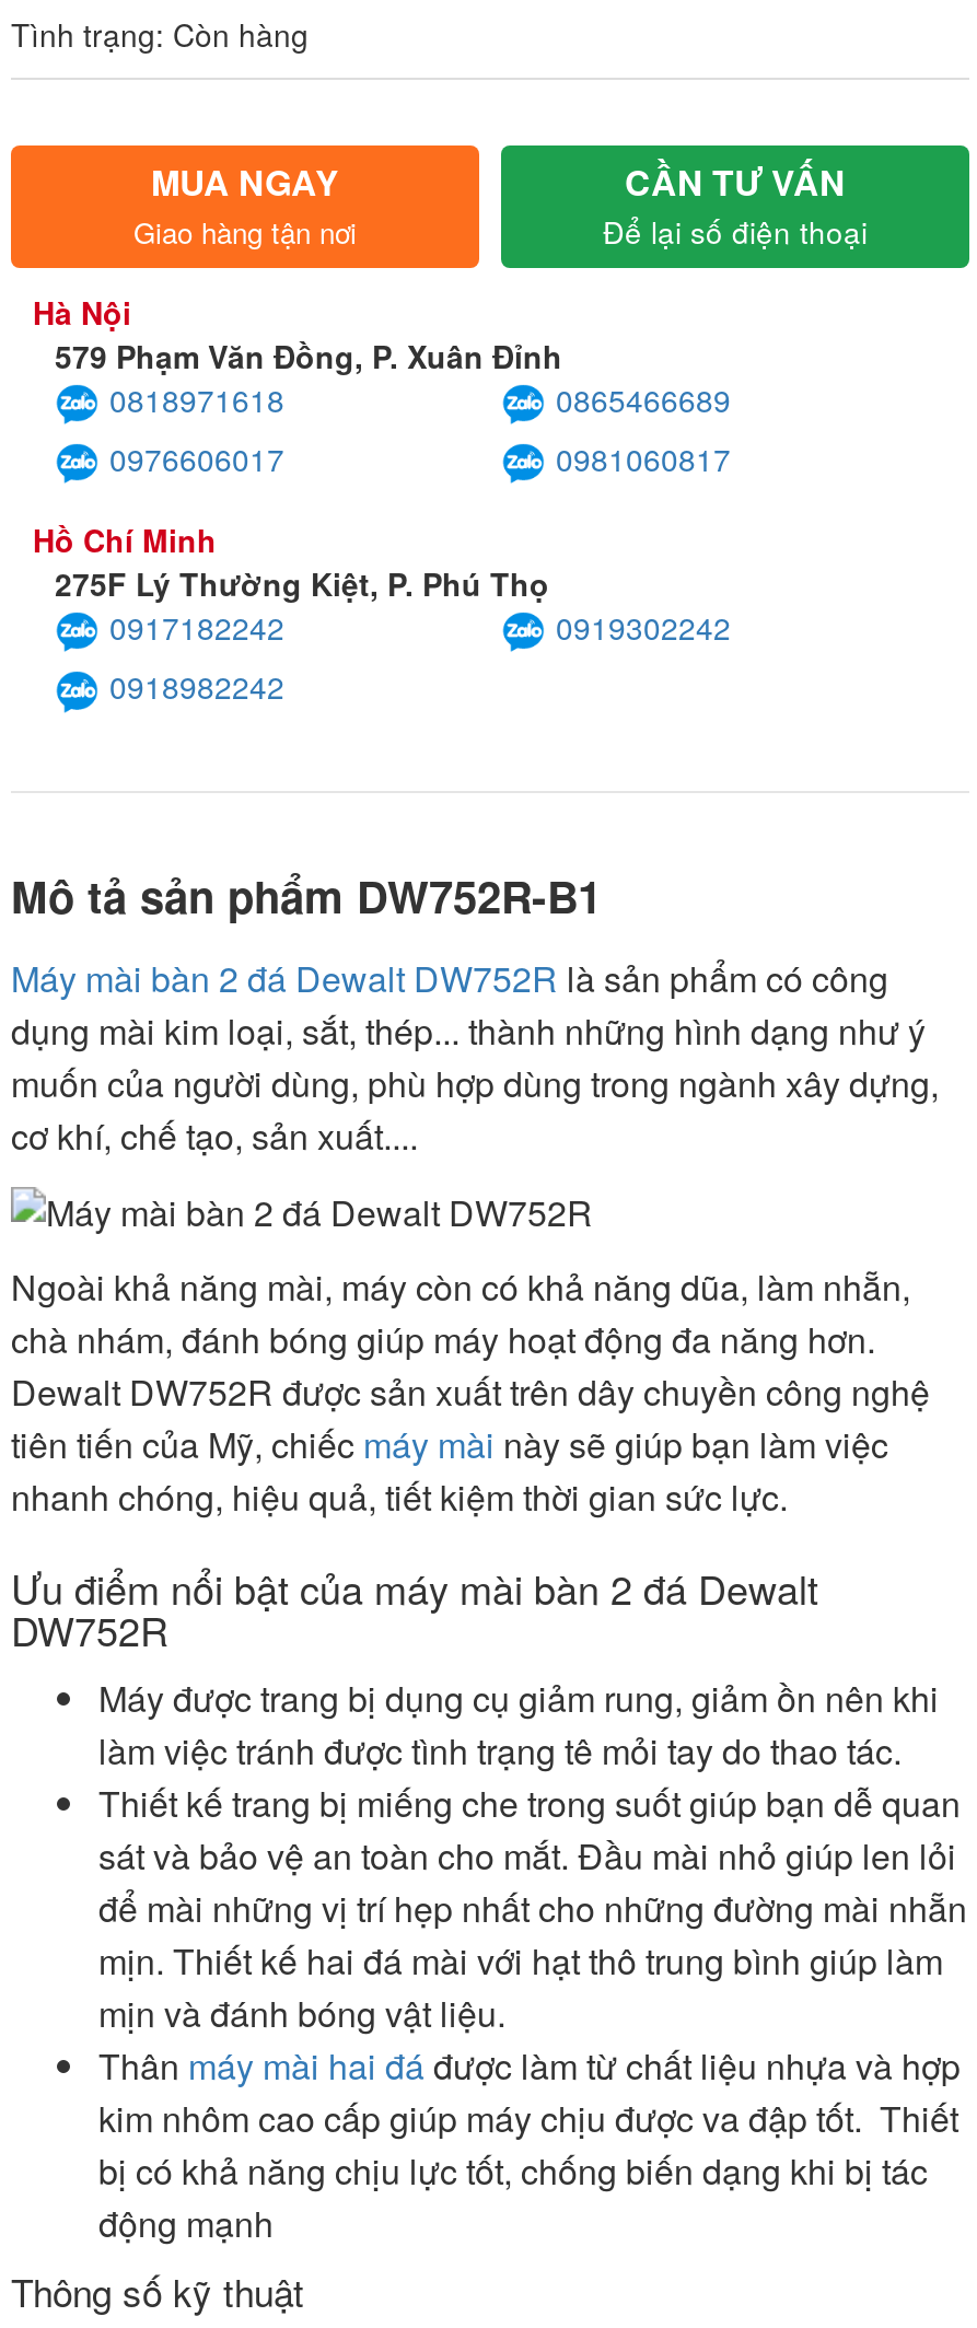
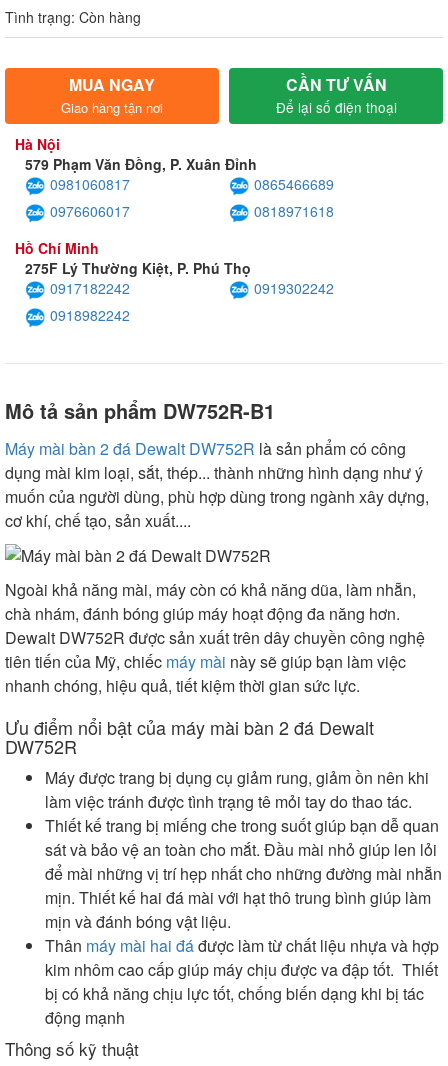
- 0818971618
+ 0981060817

- 0981060817
+ 0818971618
